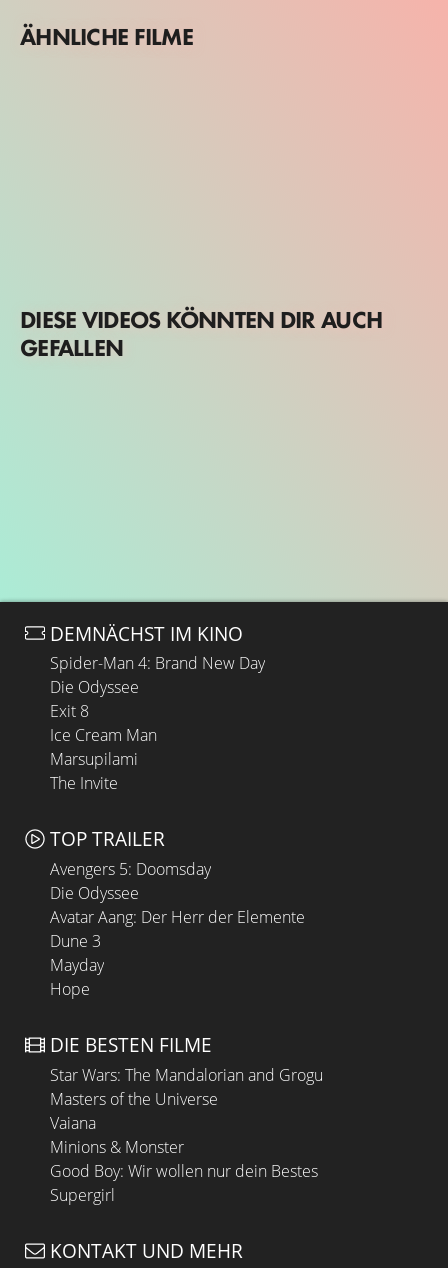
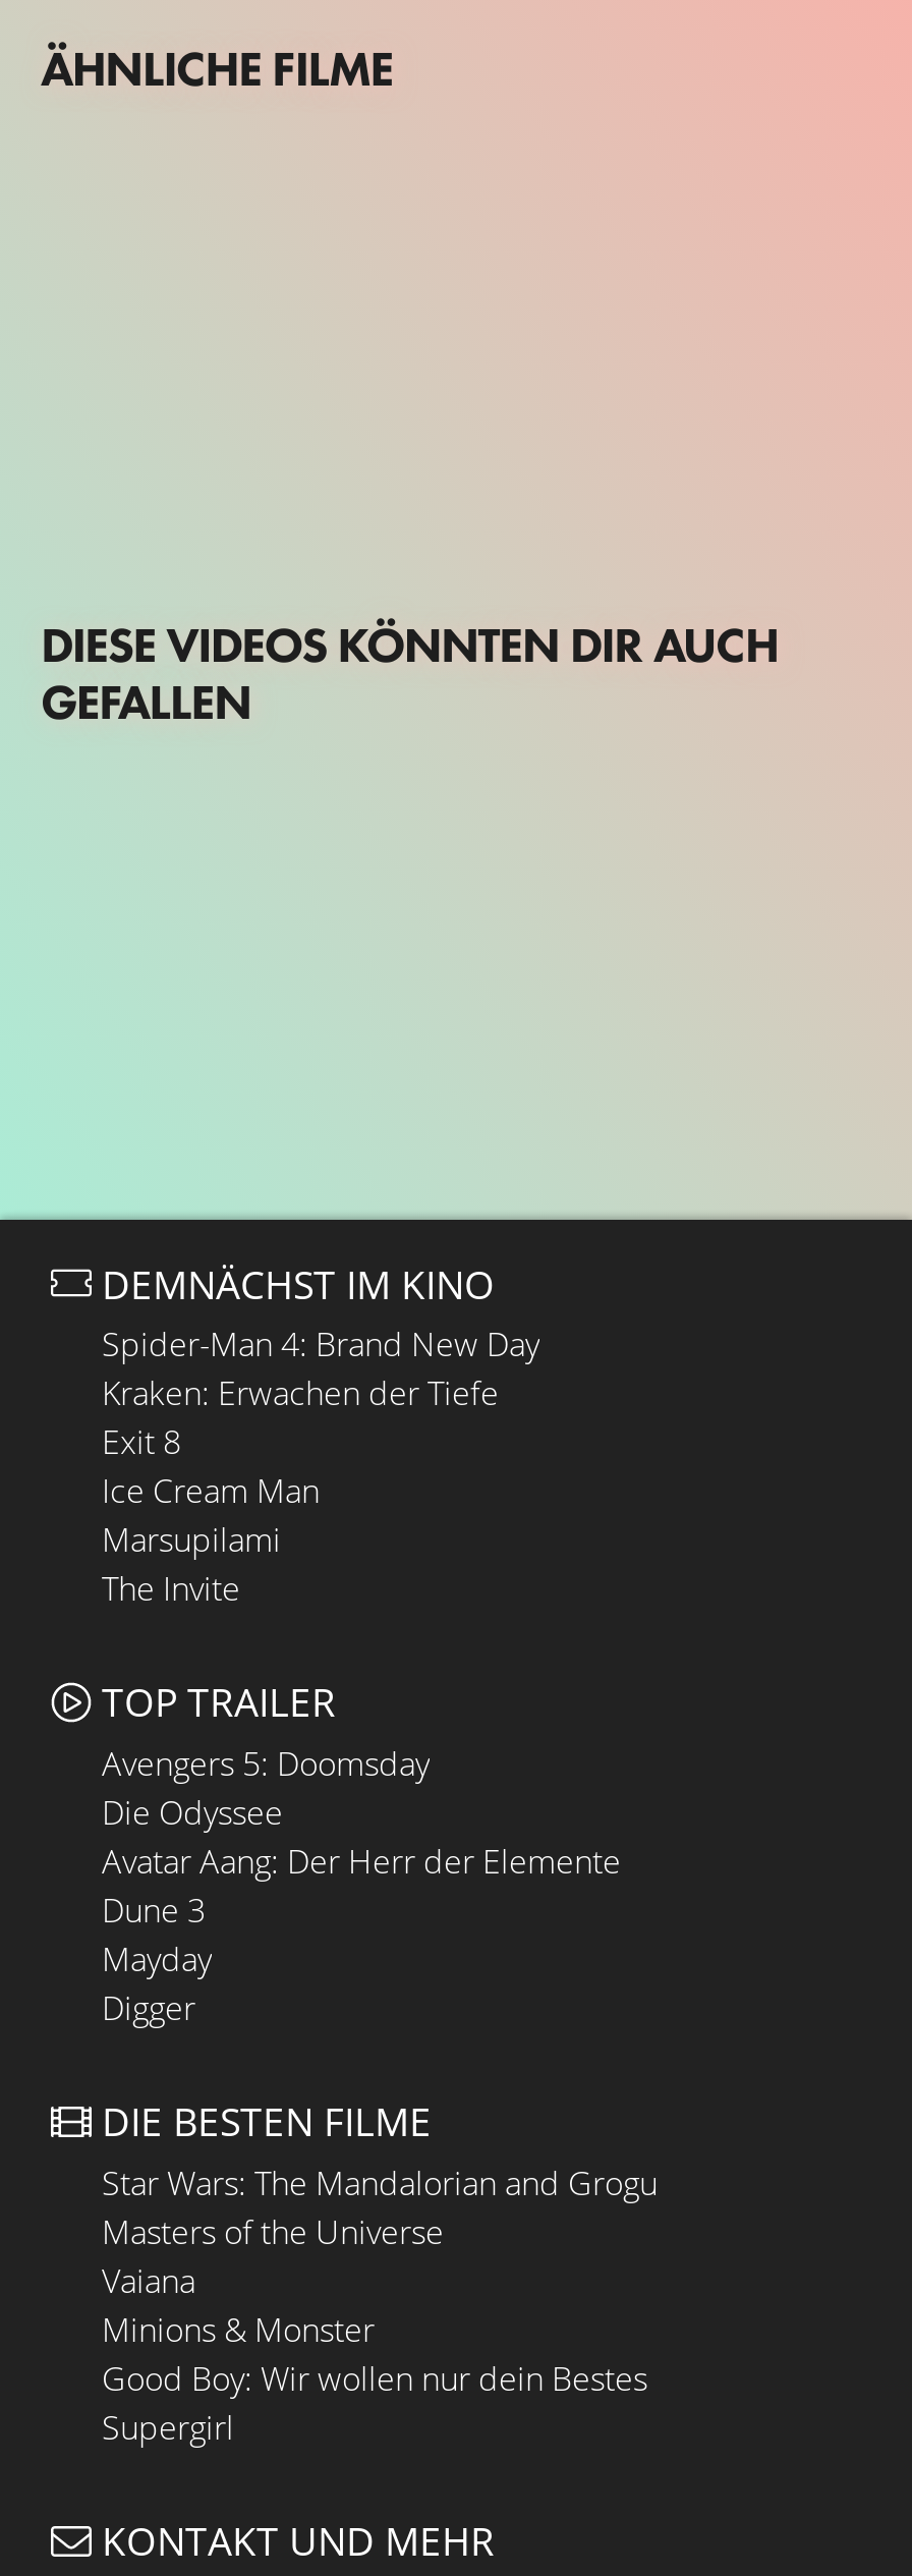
- Die Odyssee
+ Kraken: Erwachen der Tiefe

- Hope
+ Digger
